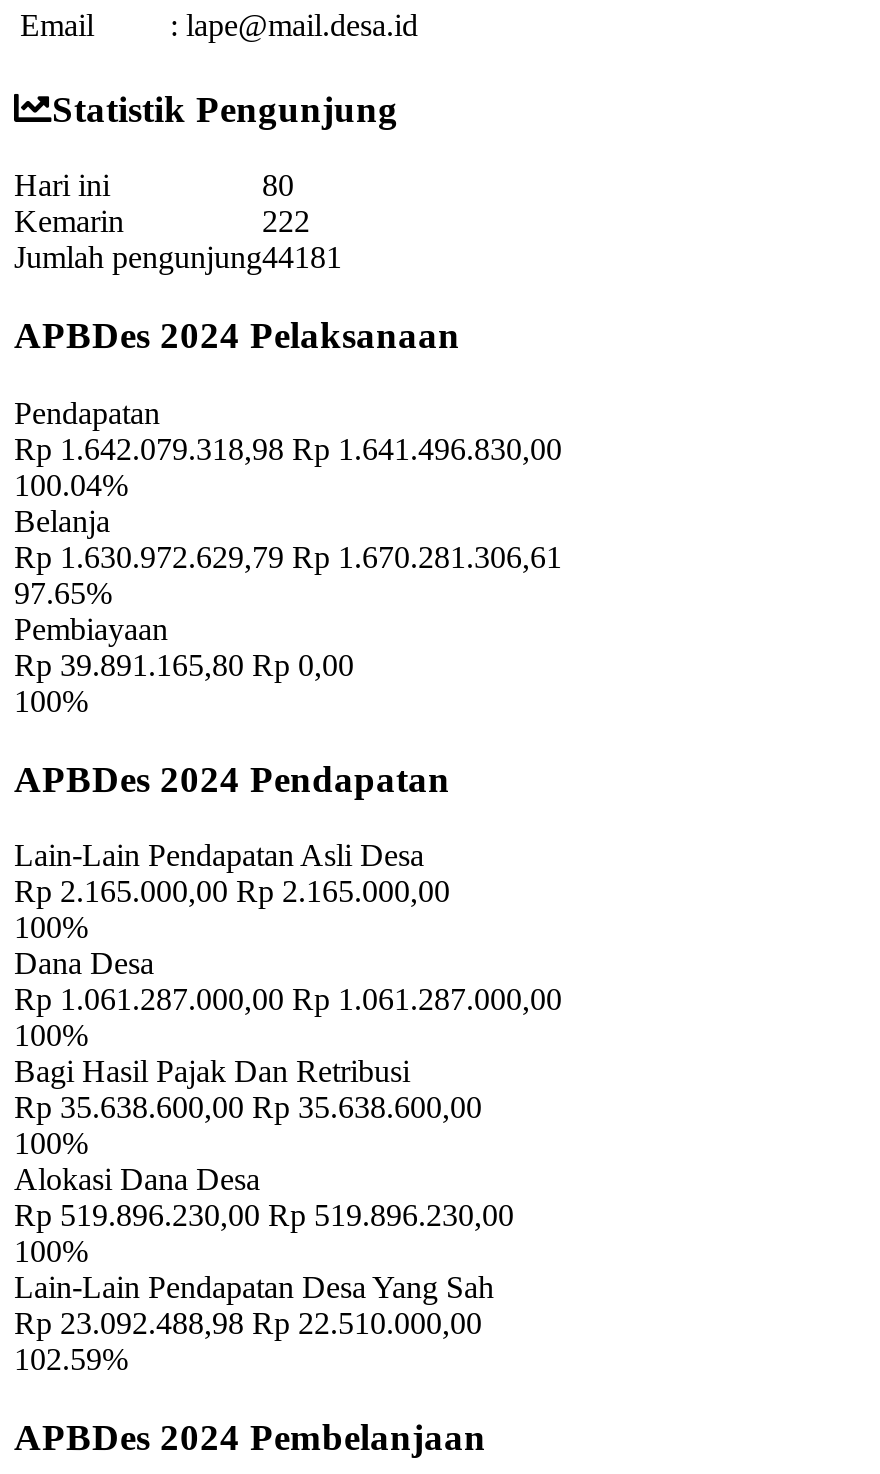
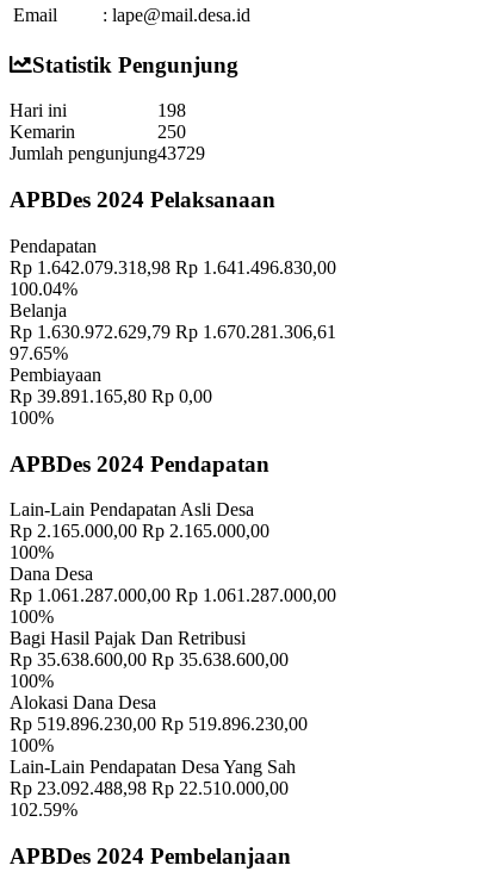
- 80
+ 198

- 222
+ 250

- Jumlah pengunjung44181
+ Jumlah pengunjung43729
